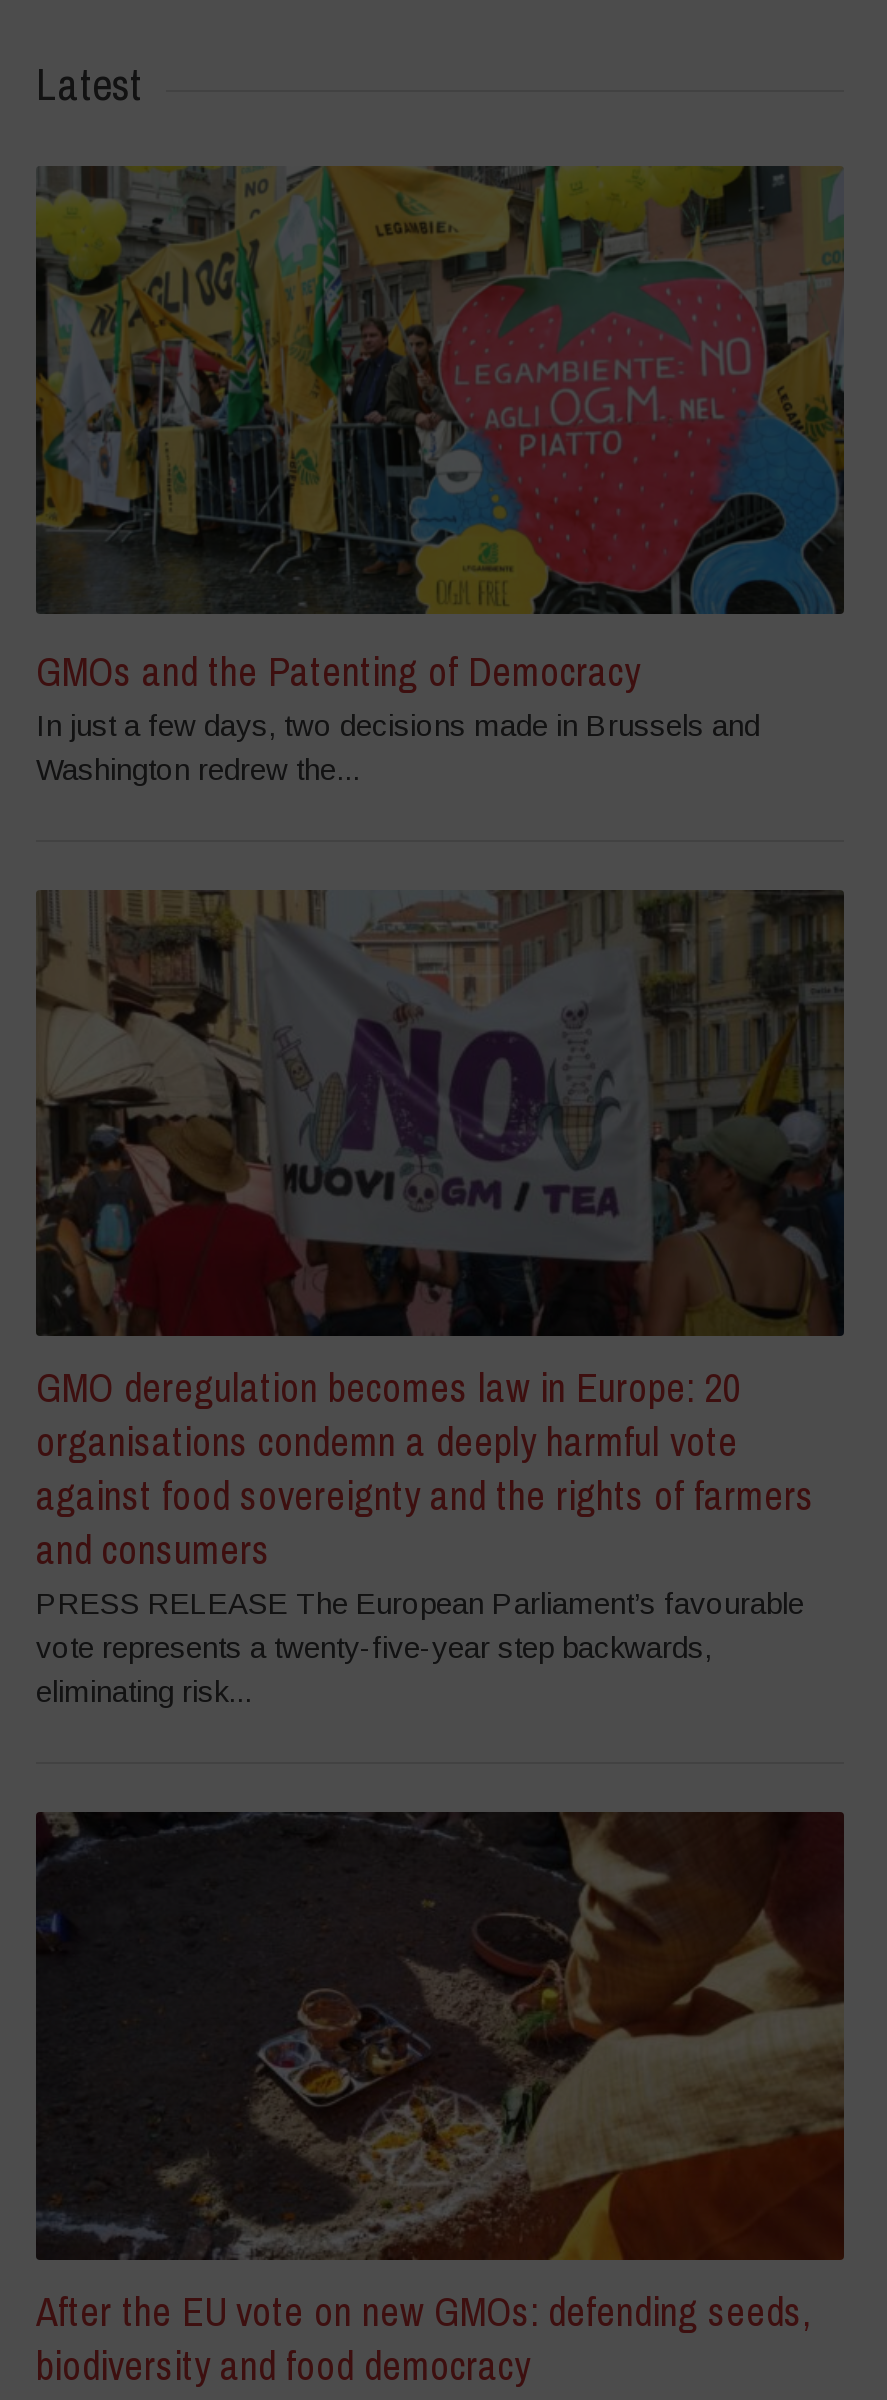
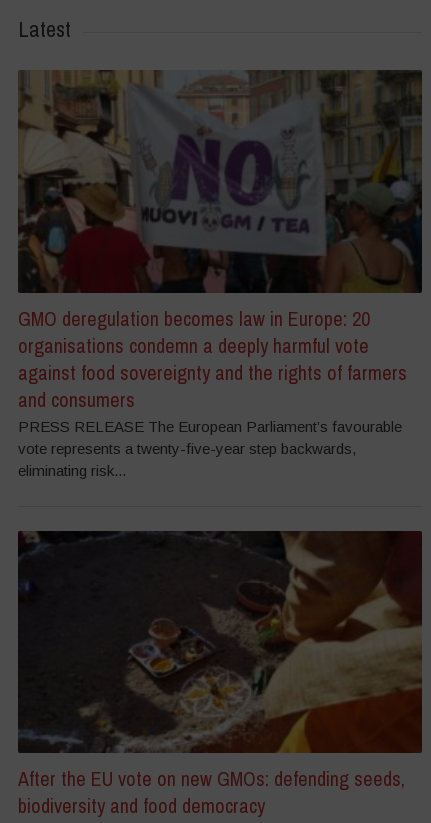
- [image]
- GMOs and the Patenting of Democracy
- In just a few days, two decisions made in Brussels and
- Washington redrew the...
